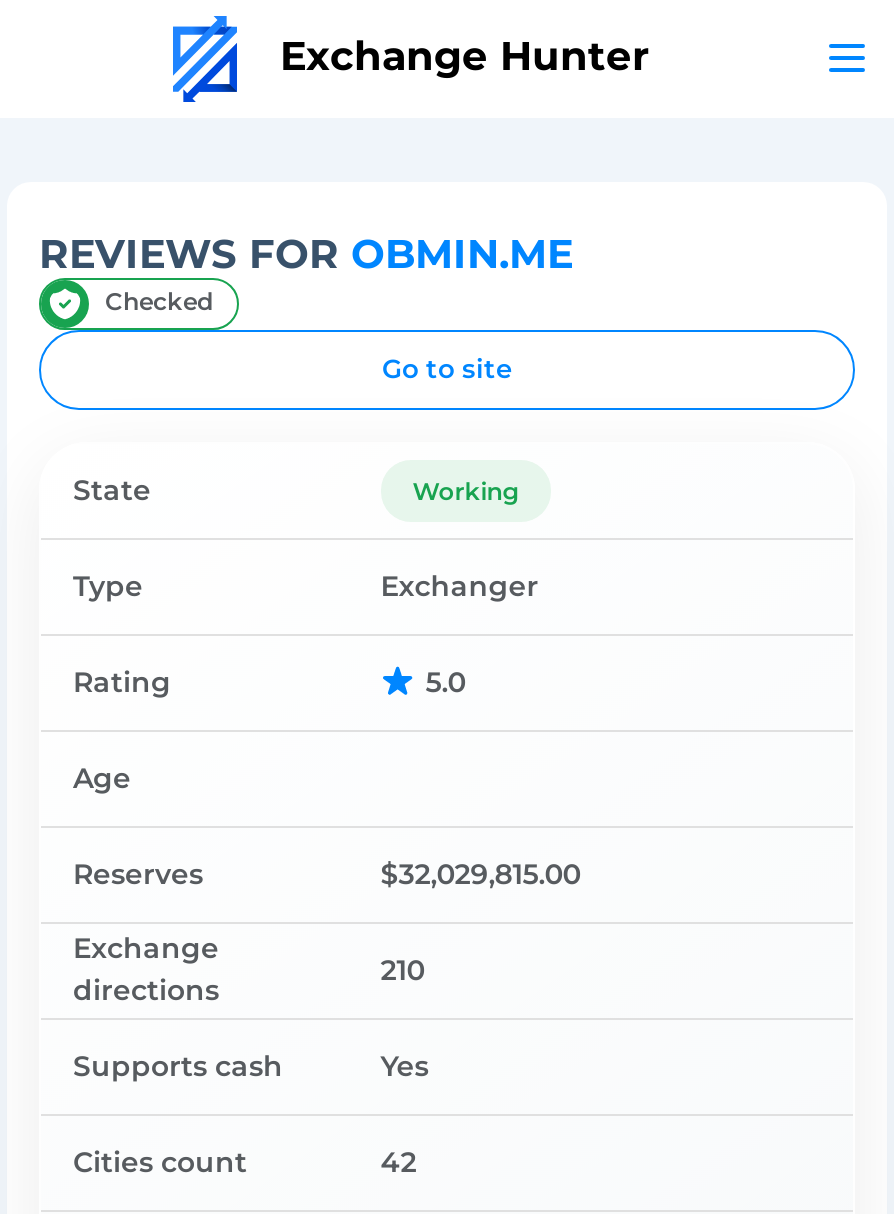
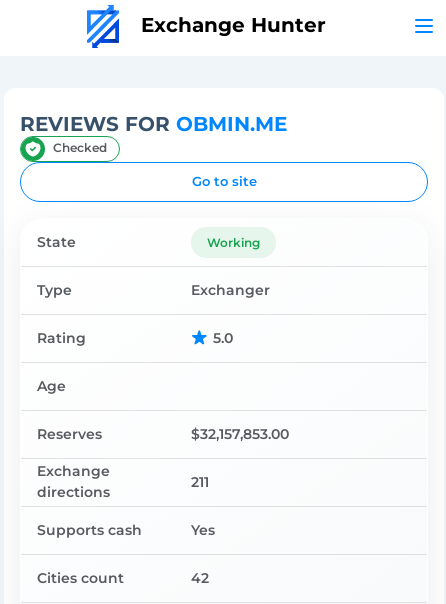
- $32,029,815.00
+ $32,157,853.00

- 210
+ 211
